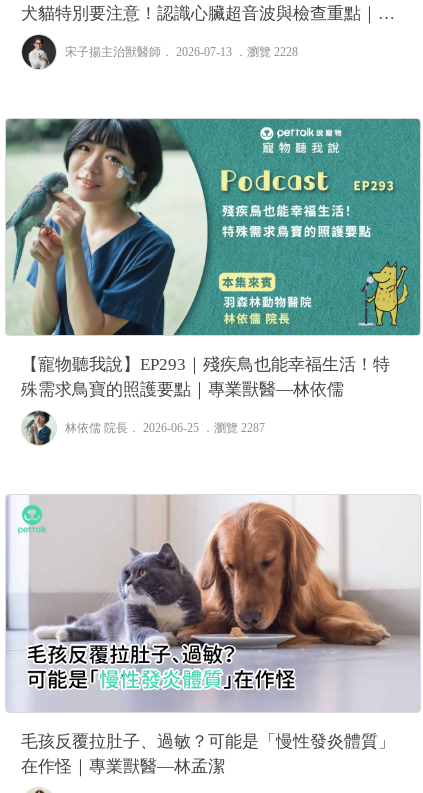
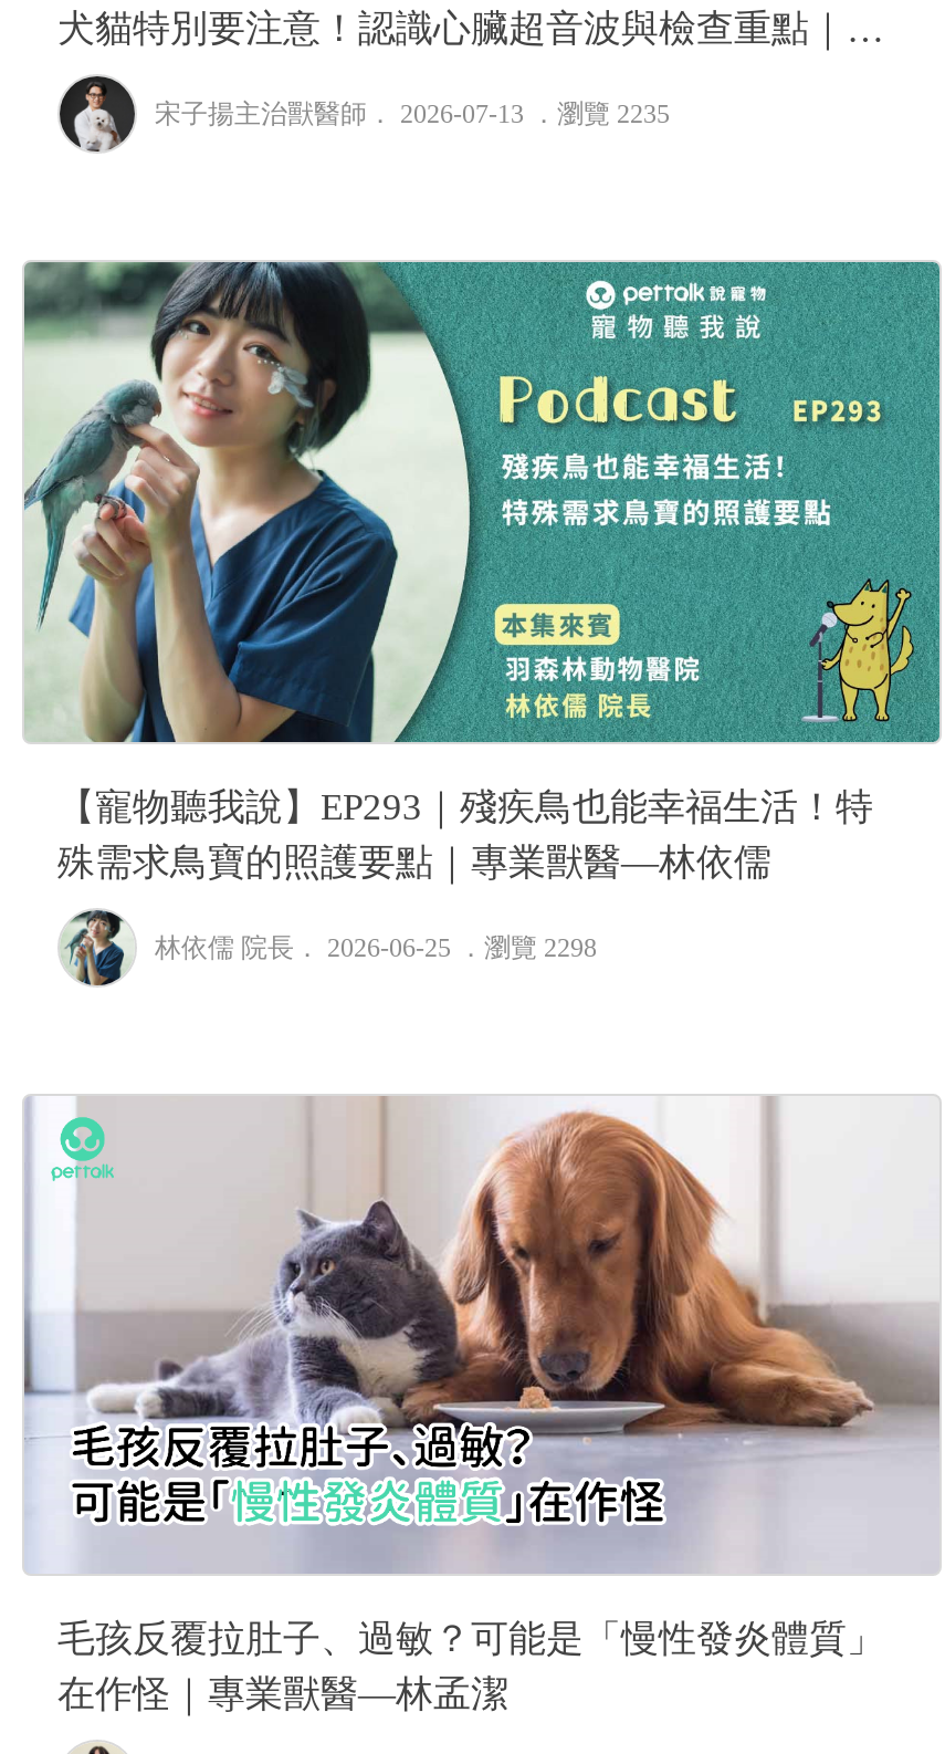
- 宋子揚主治獸醫師． 2026-07-13 ．瀏覽 2228
+ 宋子揚主治獸醫師． 2026-07-13 ．瀏覽 2235

- 林依儒 院長． 2026-06-25 ．瀏覽 2287
+ 林依儒 院長． 2026-06-25 ．瀏覽 2298
